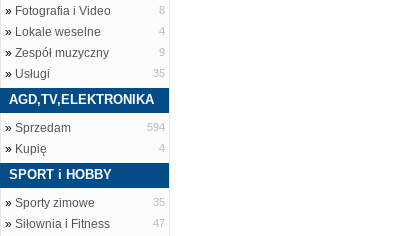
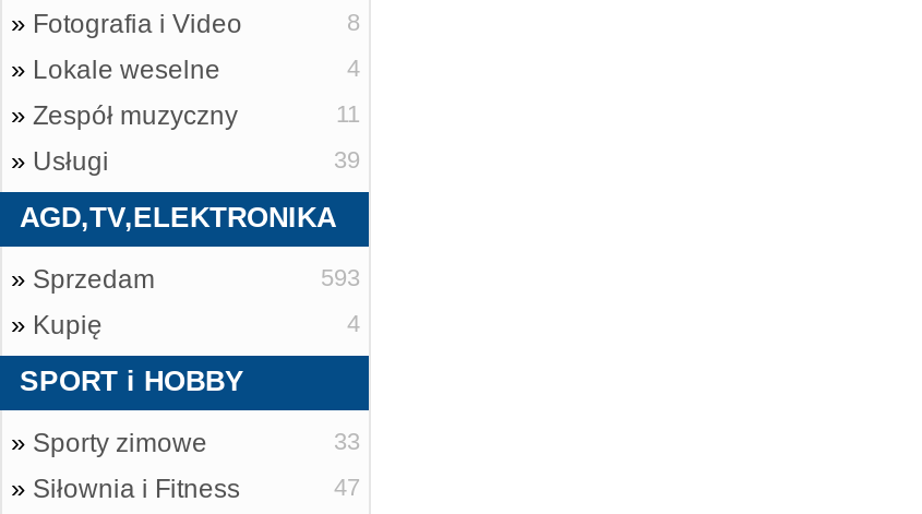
- 9
+ 11

- 35
+ 39

- 594
+ 593

- 35
+ 33
